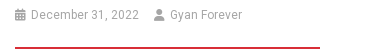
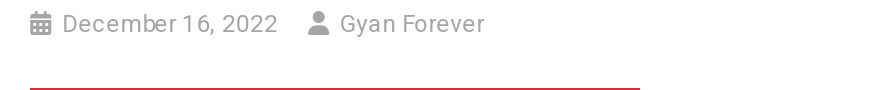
- December 31, 2022
+ December 16, 2022
